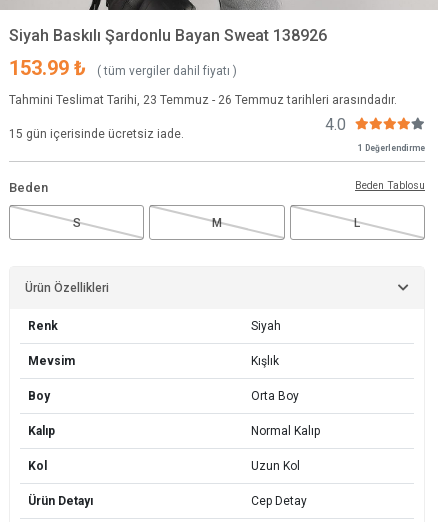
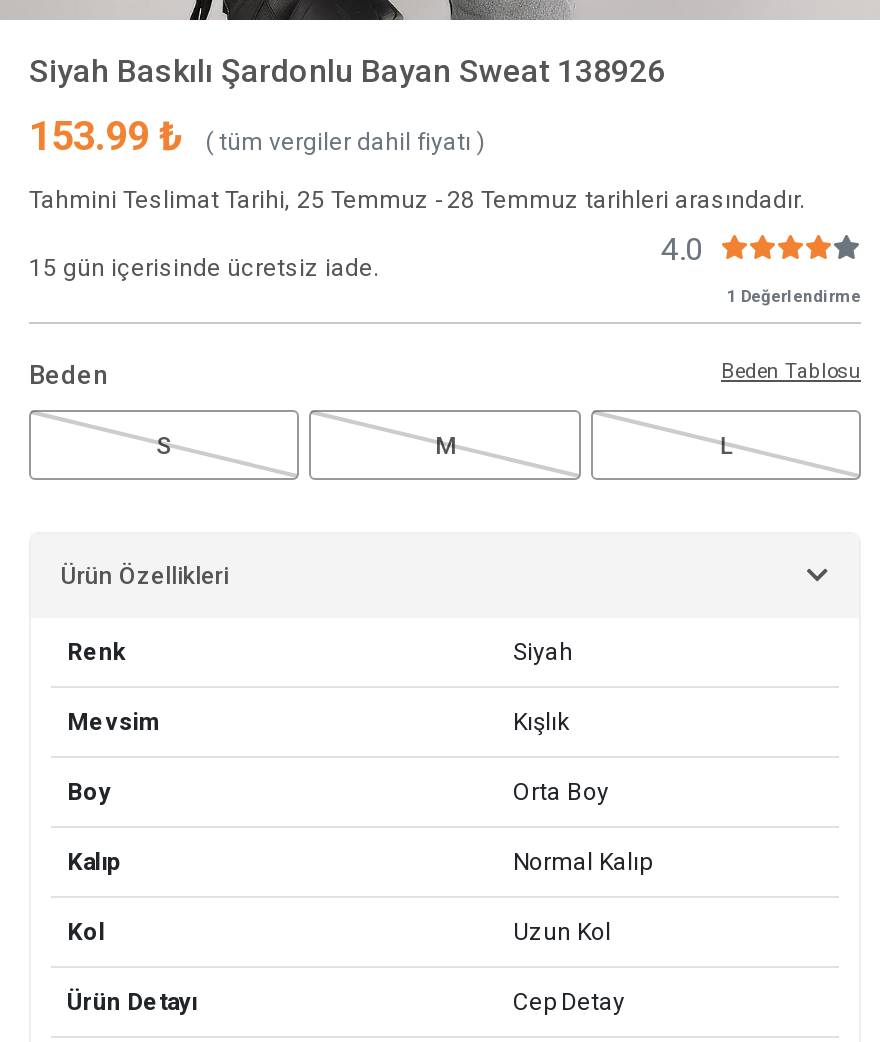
- Tahmini Teslimat Tarihi, 23 Temmuz - 26 Temmuz tarihleri arasındadır.
+ Tahmini Teslimat Tarihi, 25 Temmuz - 28 Temmuz tarihleri arasındadır.
